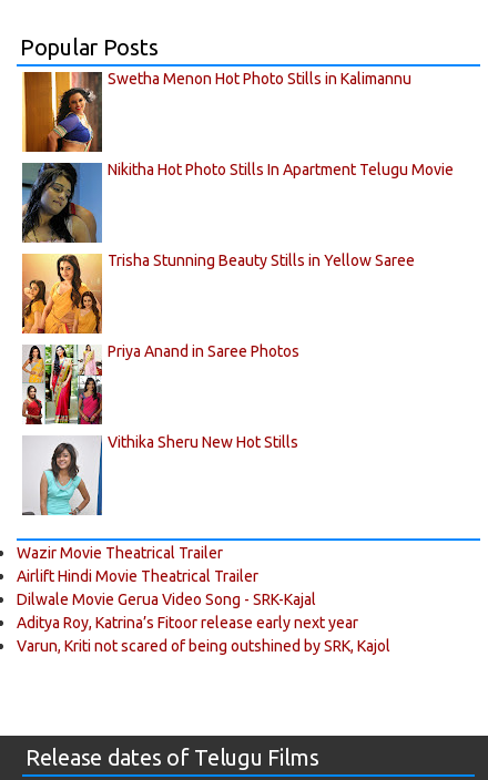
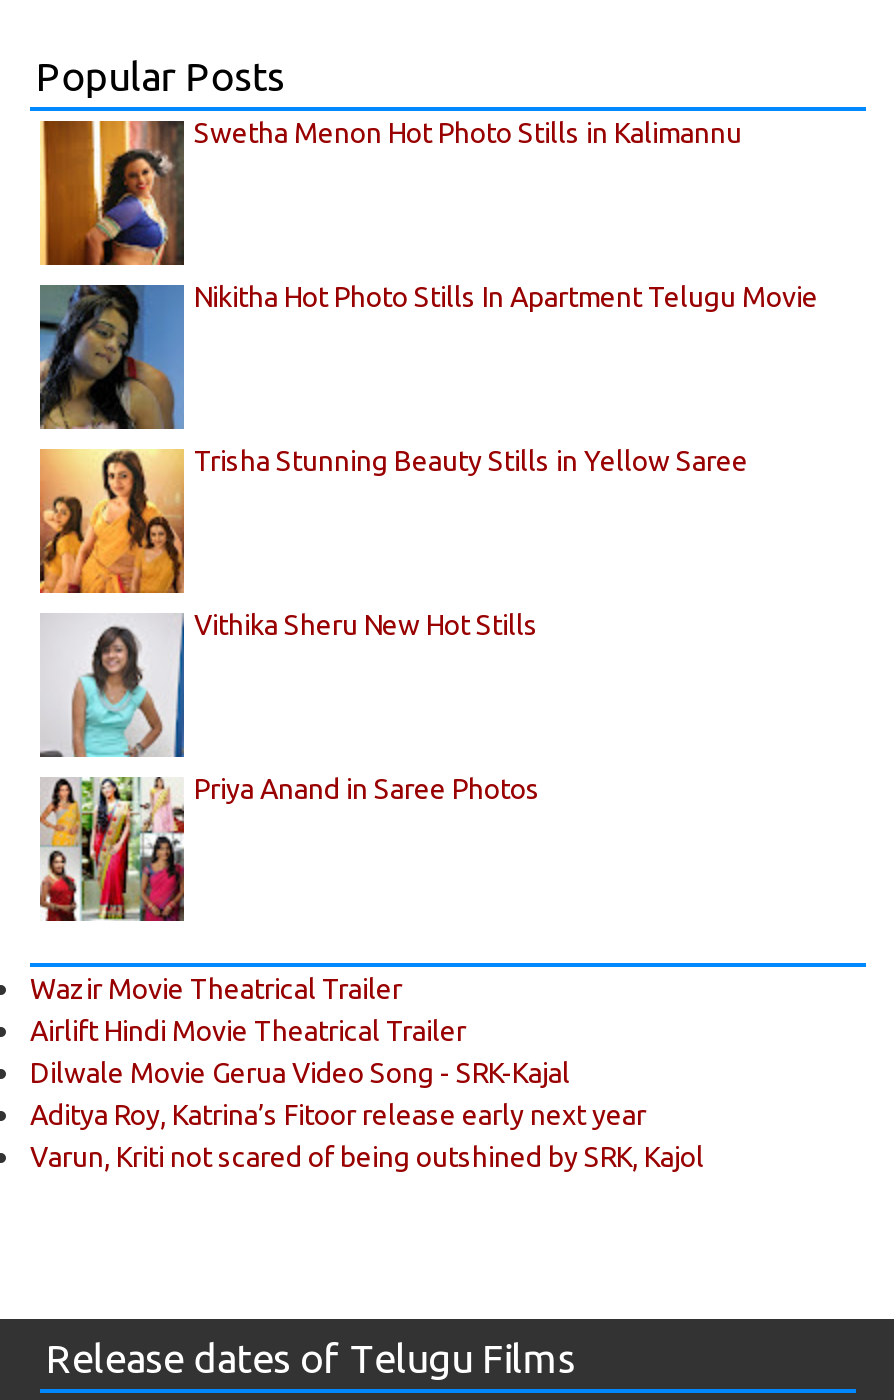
moved down: Priya Anand in Saree Photos

moved up: [image] | Vithika Sheru New Hot Stills
